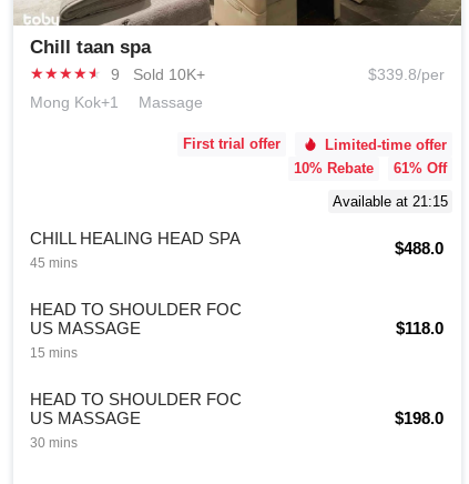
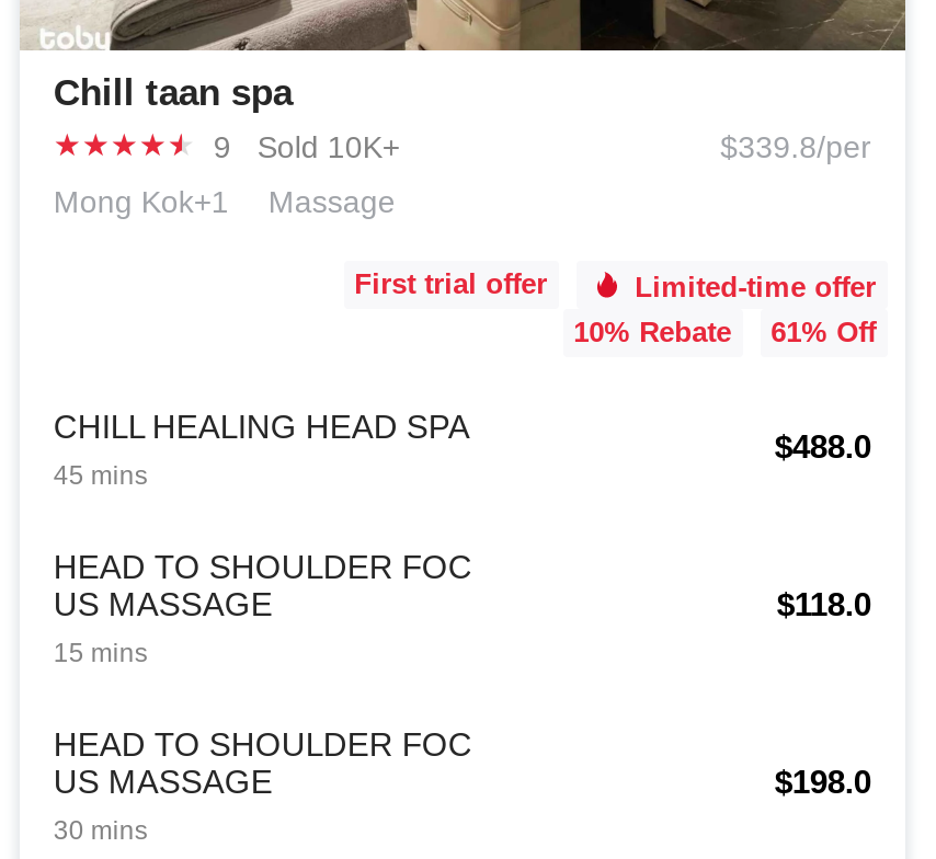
- Available at 21:15
